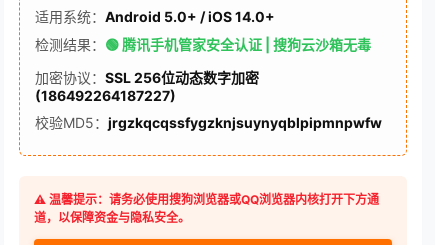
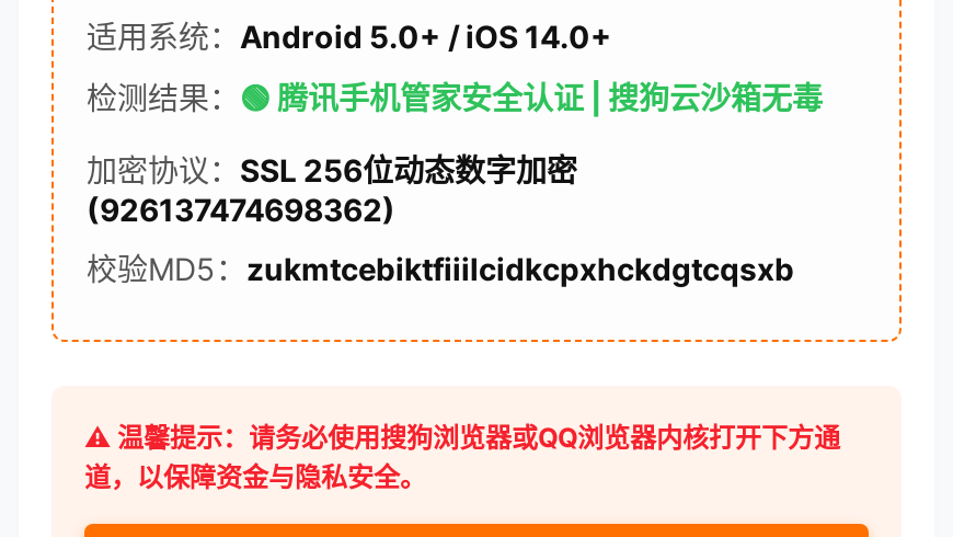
- (186492264187227)
+ (926137474698362)

- 校验MD5：jrgzkqcqssfygzknjsuynyqblpipmnpwfw
+ 校验MD5：zukmtcebiktfiiilcidkcpxhckdgtcqsxb
